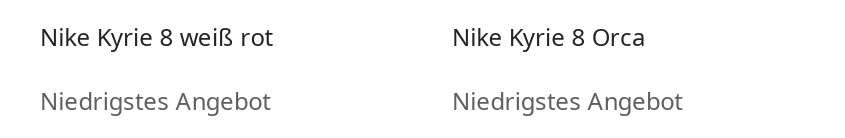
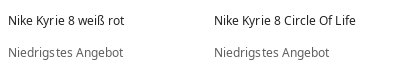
- Nike Kyrie 8 Orca
+ Nike Kyrie 8 Circle Of Life
